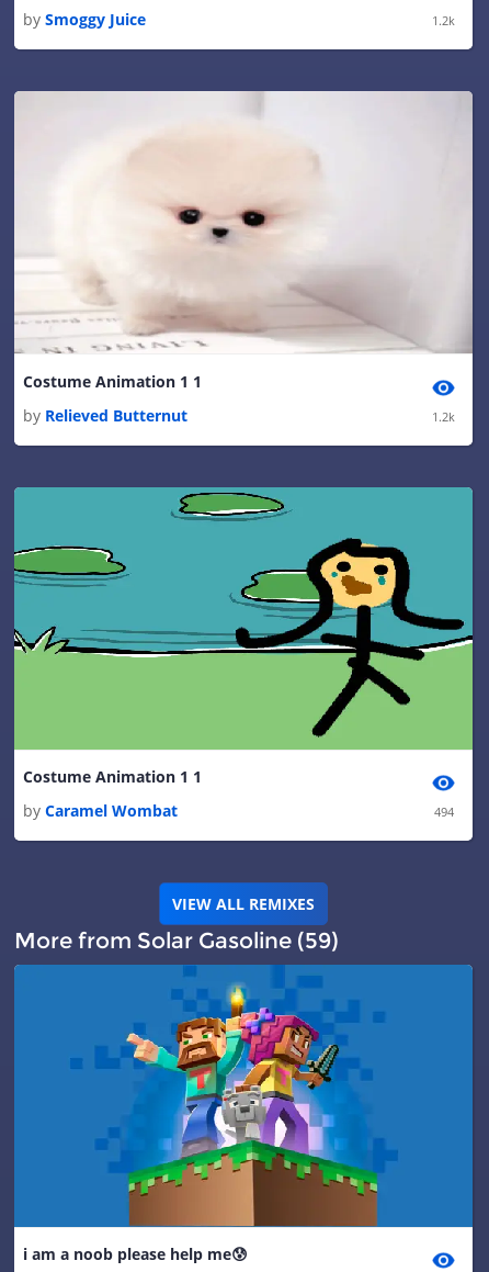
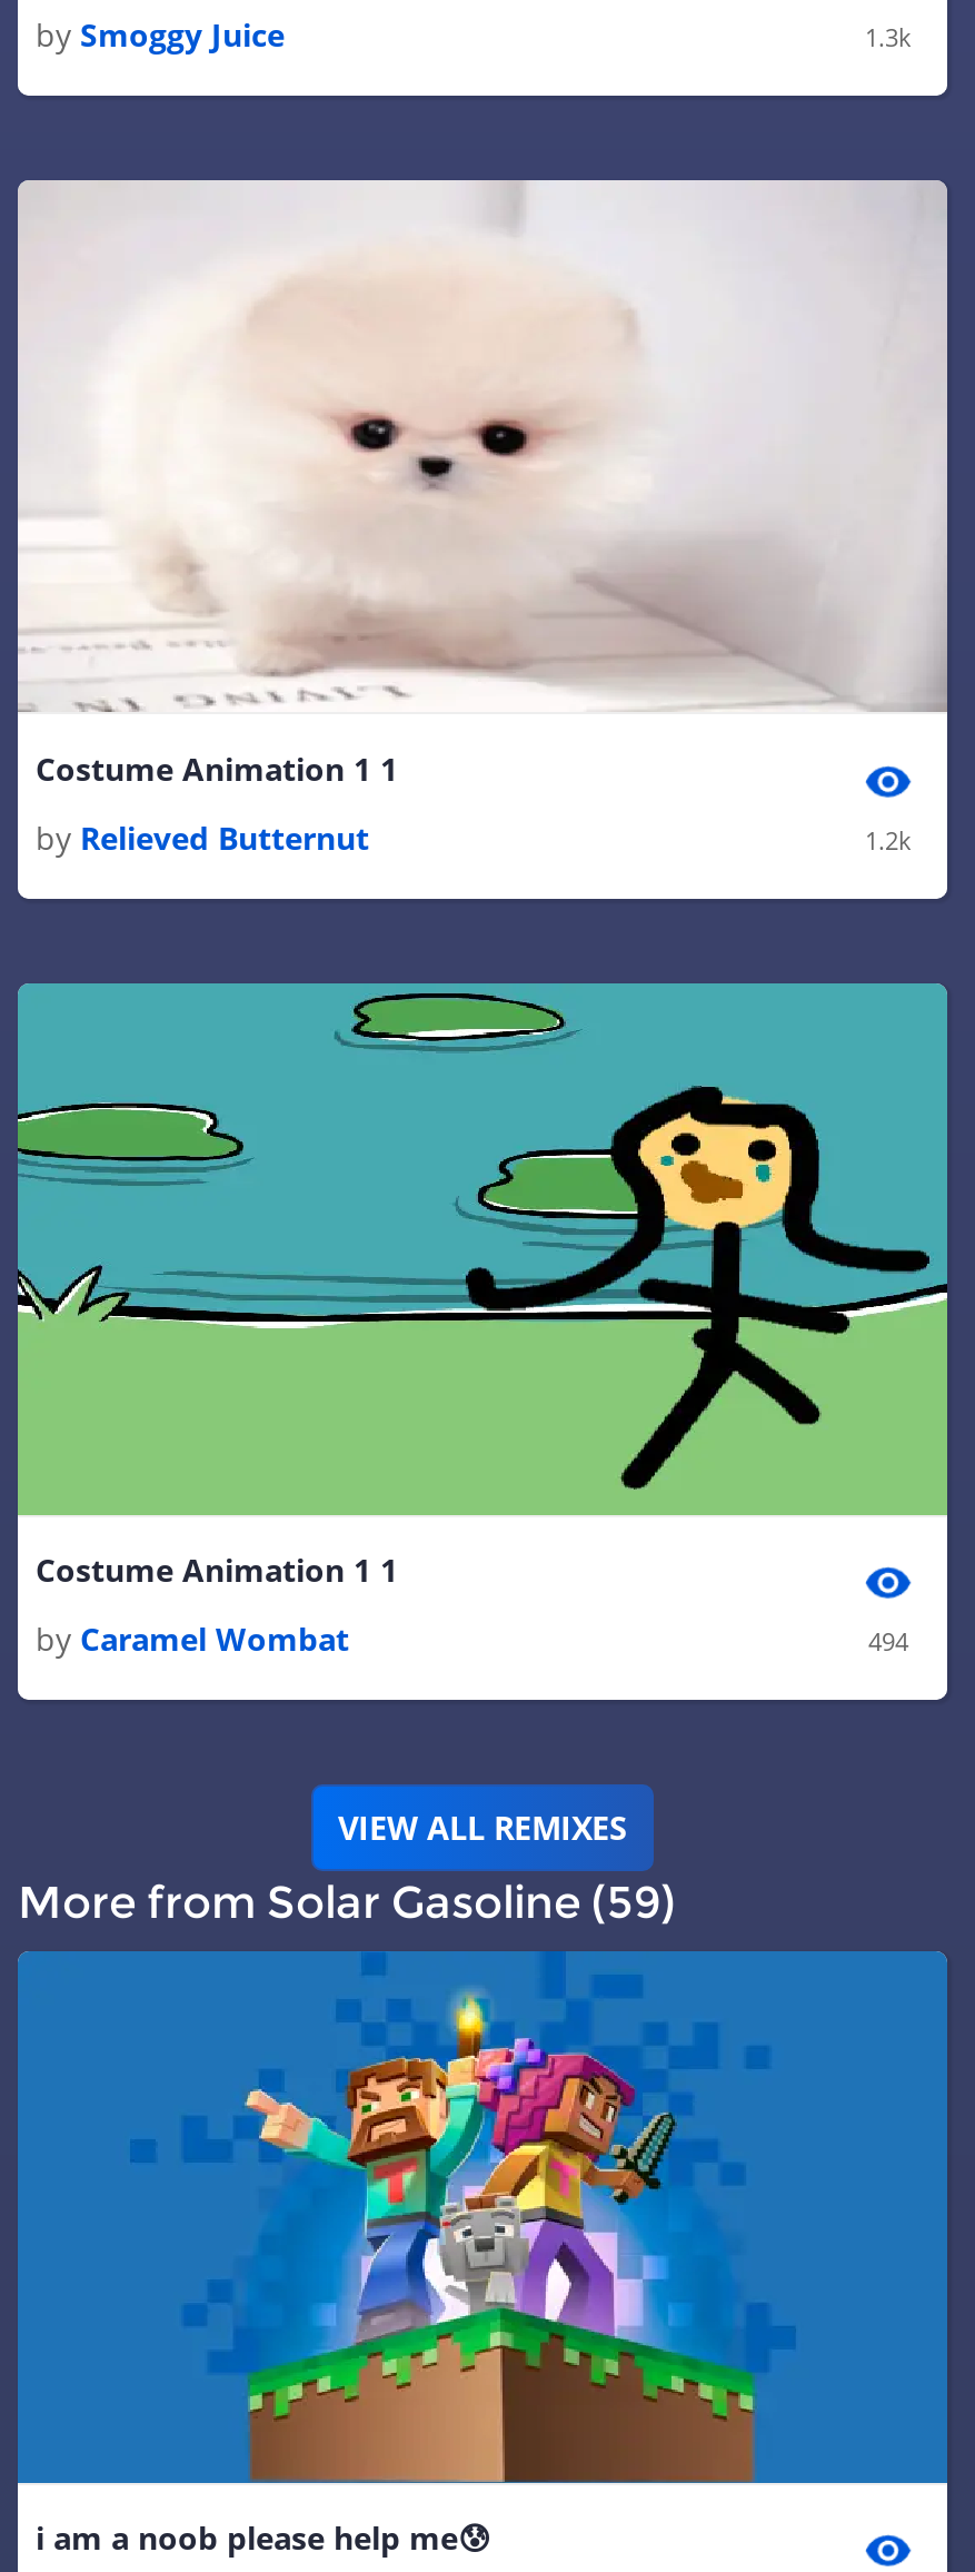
- 1.2k
+ 1.3k
